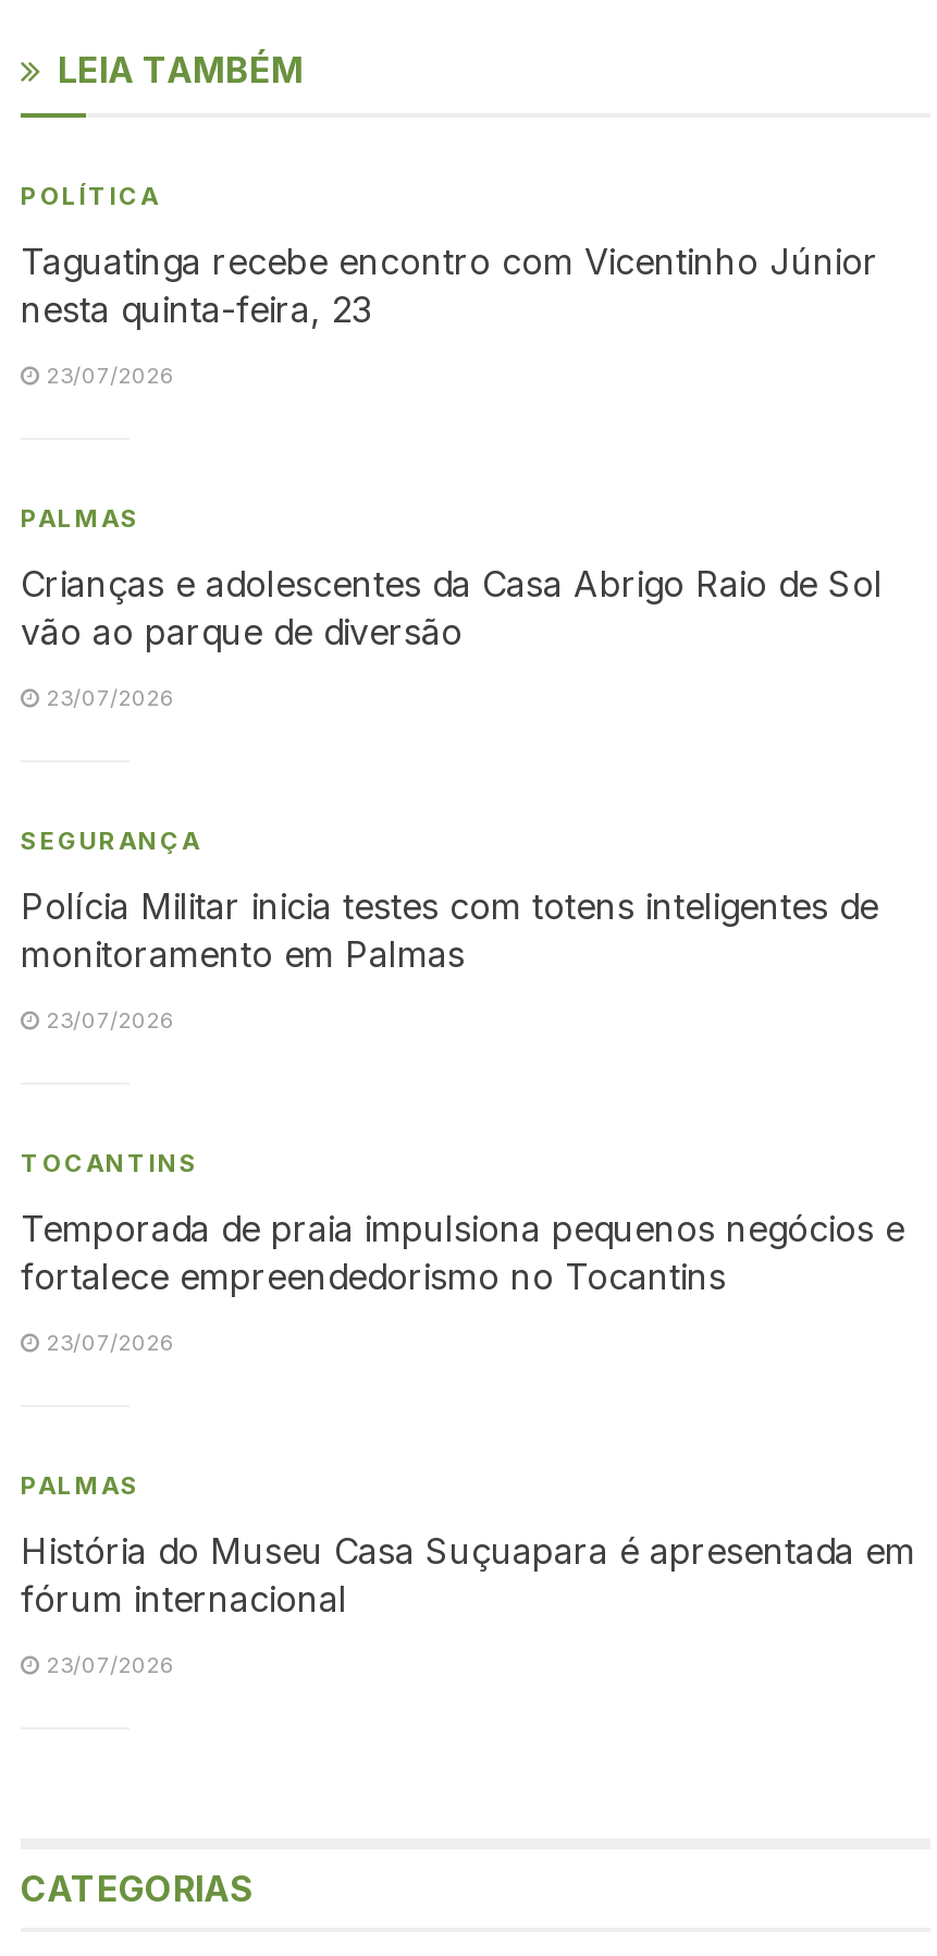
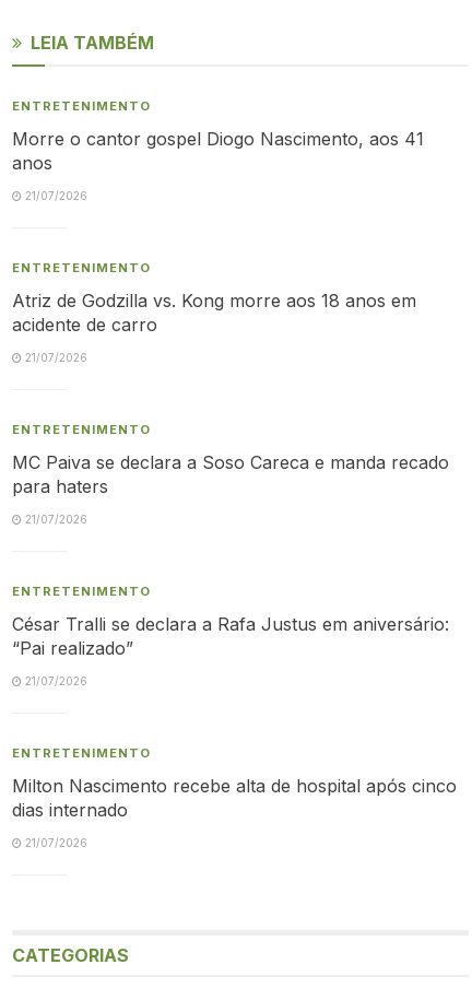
- POLÍTICA
+ ENTRETENIMENTO

- Taguatinga recebe encontro com Vicentinho Júnior
- nesta quinta-feira, 23
+ Morre o cantor gospel Diogo Nascimento, aos 41
+ anos

- 23/07/2026
+ 21/07/2026

- PALMAS
+ ENTRETENIMENTO

- Crianças e adolescentes da Casa Abrigo Raio de Sol
- vão ao parque de diversão
+ Atriz de Godzilla vs. Kong morre aos 18 anos em
+ acidente de carro

- 23/07/2026
+ 21/07/2026

- SEGURANÇA
+ ENTRETENIMENTO

- Polícia Militar inicia testes com totens inteligentes de
- monitoramento em Palmas
+ MC Paiva se declara a Soso Careca e manda recado
+ para haters

- 23/07/2026
+ 21/07/2026

- TOCANTINS
+ ENTRETENIMENTO

- Temporada de praia impulsiona pequenos negócios e
- fortalece empreendedorismo no Tocantins
+ César Tralli se declara a Rafa Justus em aniversário:
+ “Pai realizado”

- 23/07/2026
+ 21/07/2026

- PALMAS
+ ENTRETENIMENTO

- História do Museu Casa Suçuapara é apresentada em
- fórum internacional
+ Milton Nascimento recebe alta de hospital após cinco
+ dias internado

- 23/07/2026
+ 21/07/2026
